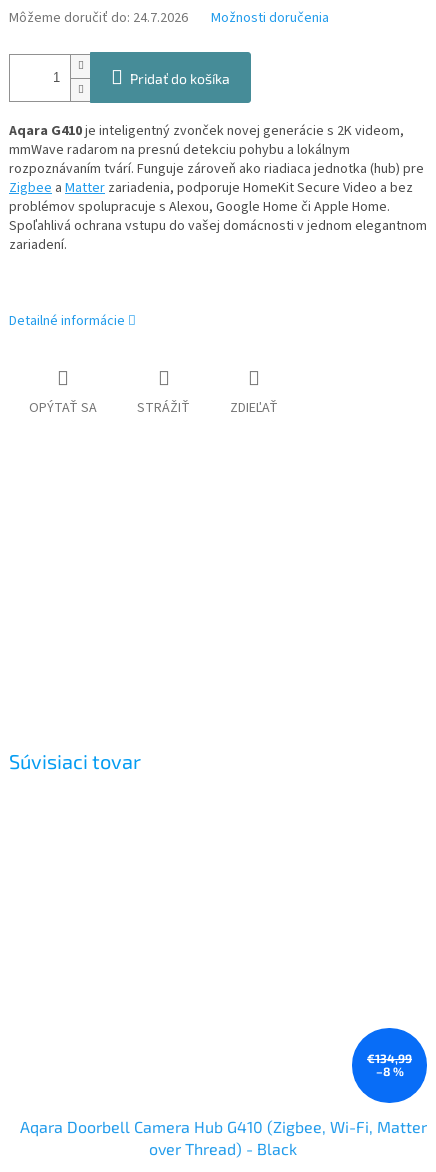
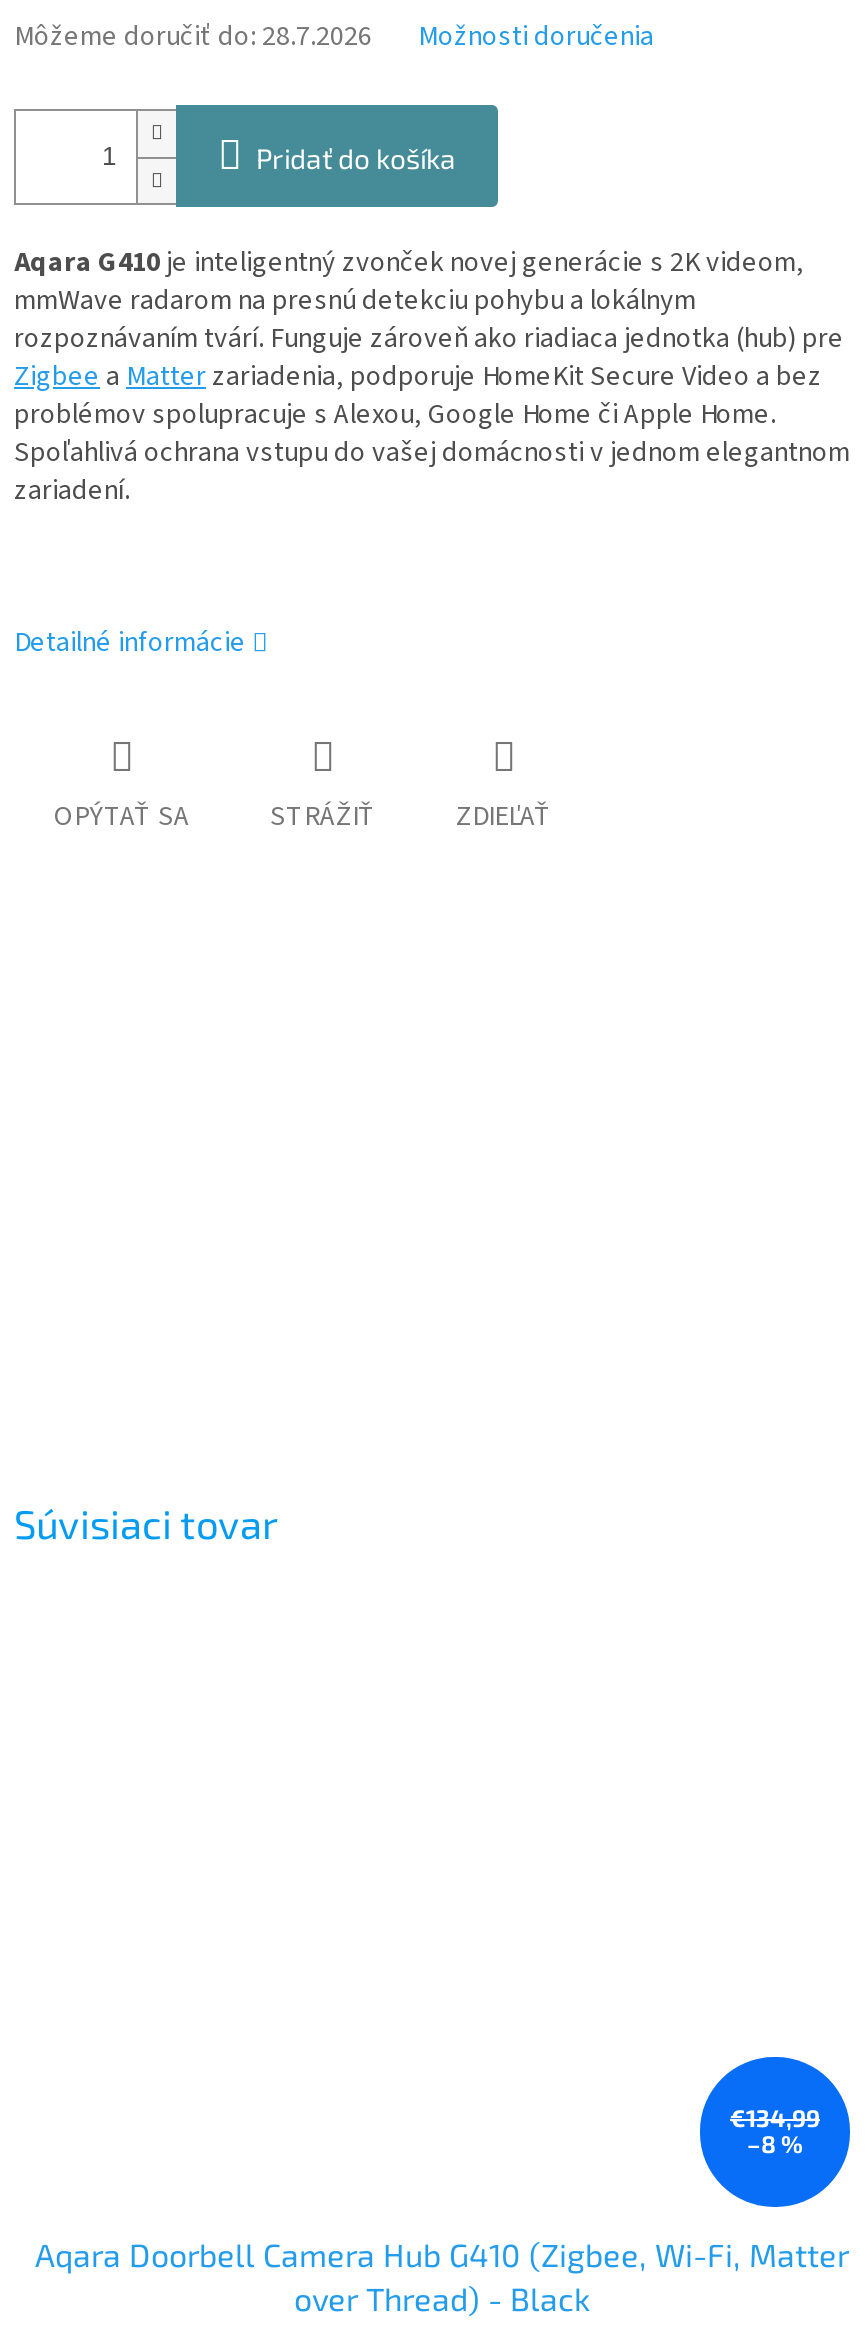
- Môžeme doručiť do: 24.7.2026
+ Môžeme doručiť do: 28.7.2026
